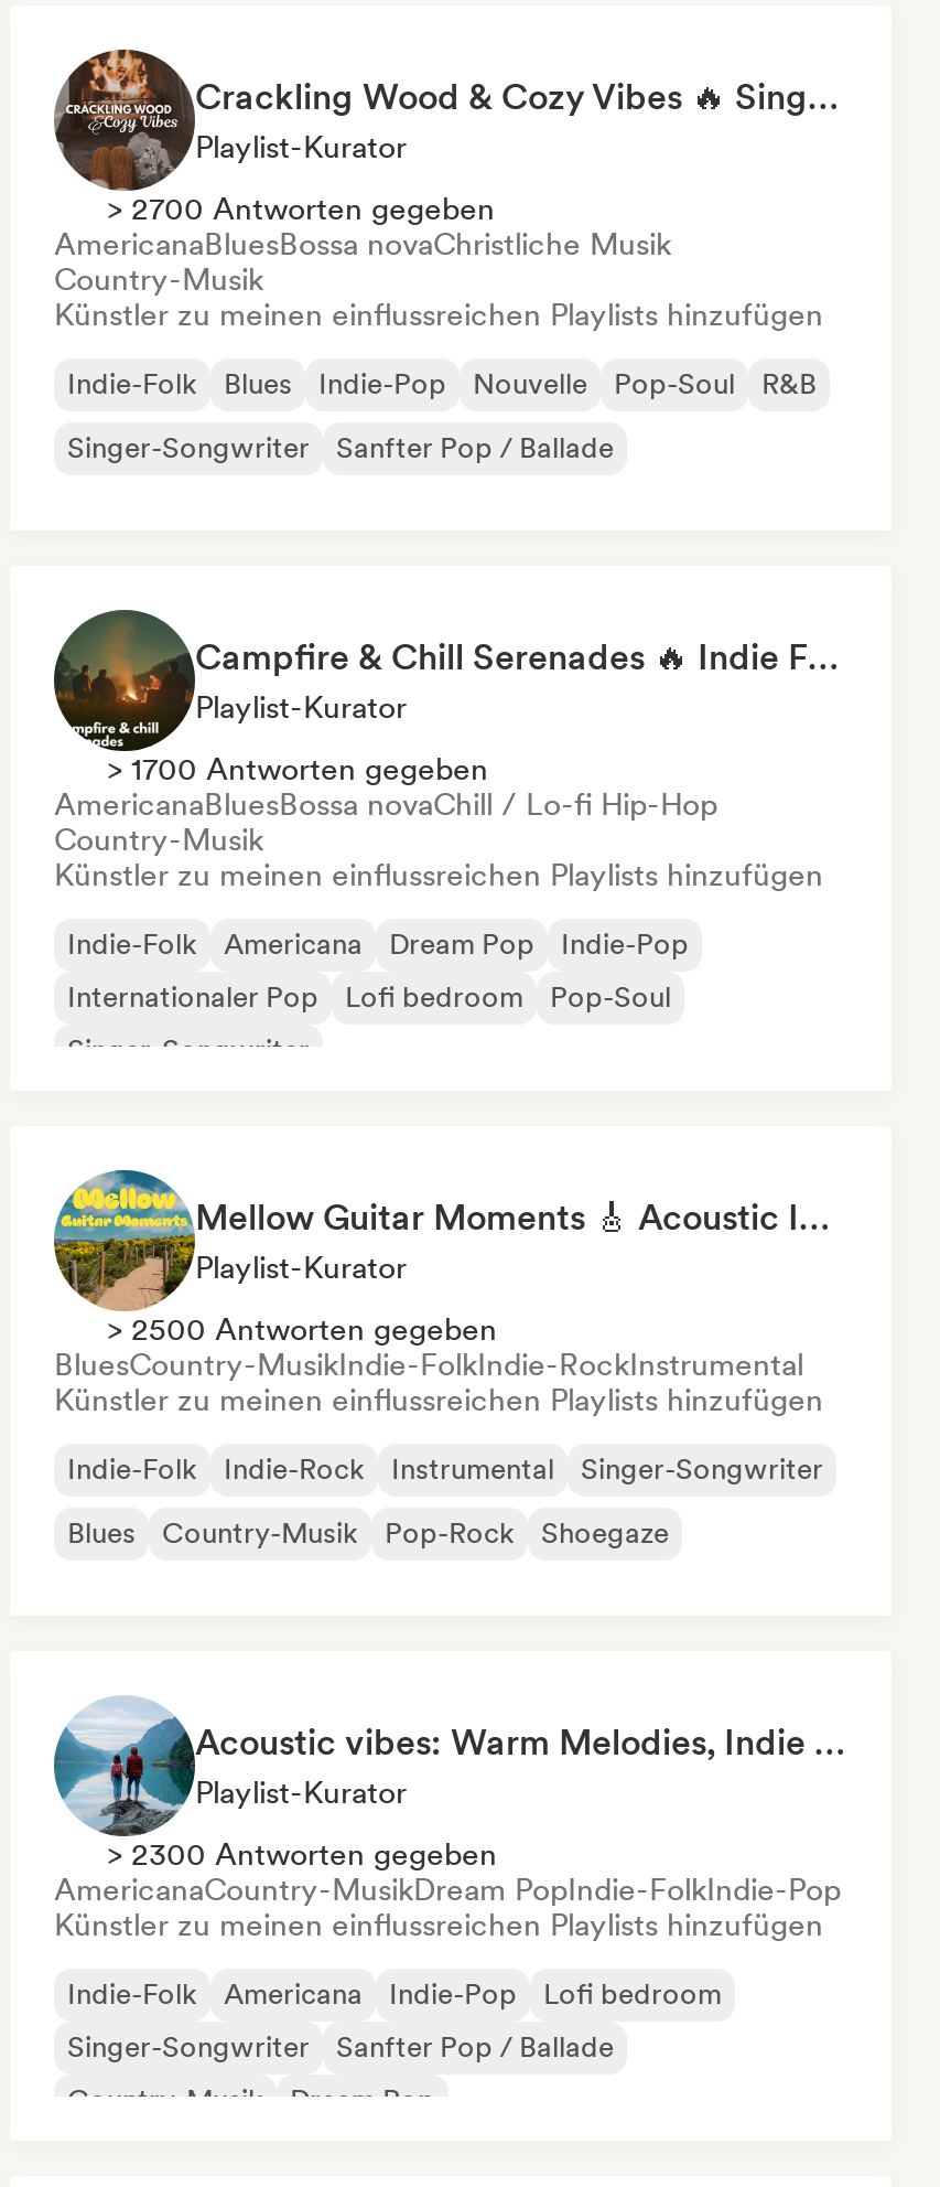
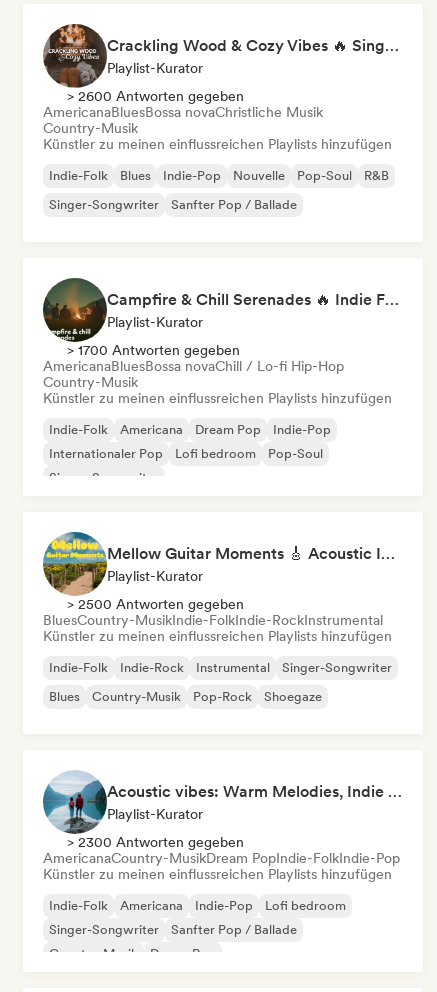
- > 2700 Antworten gegeben
+ > 2600 Antworten gegeben
